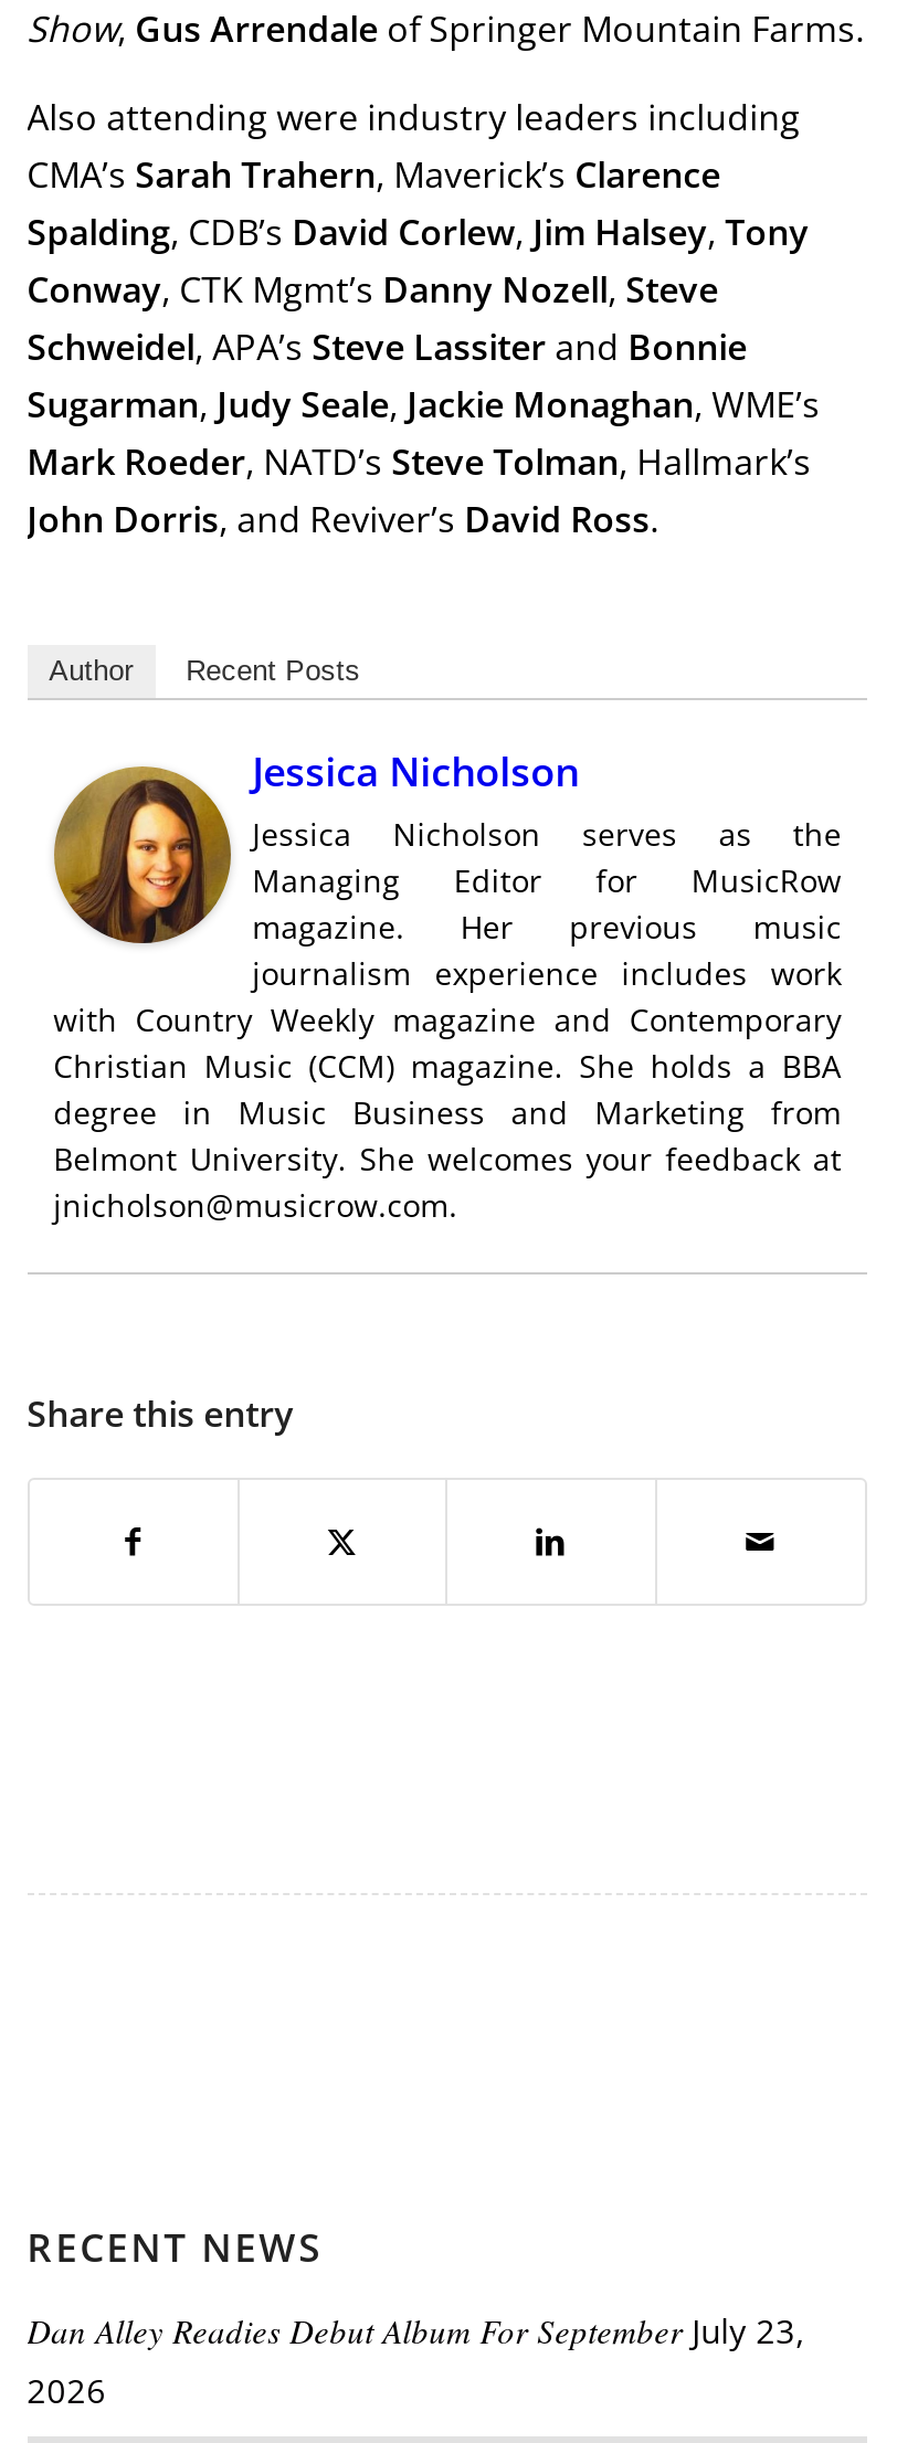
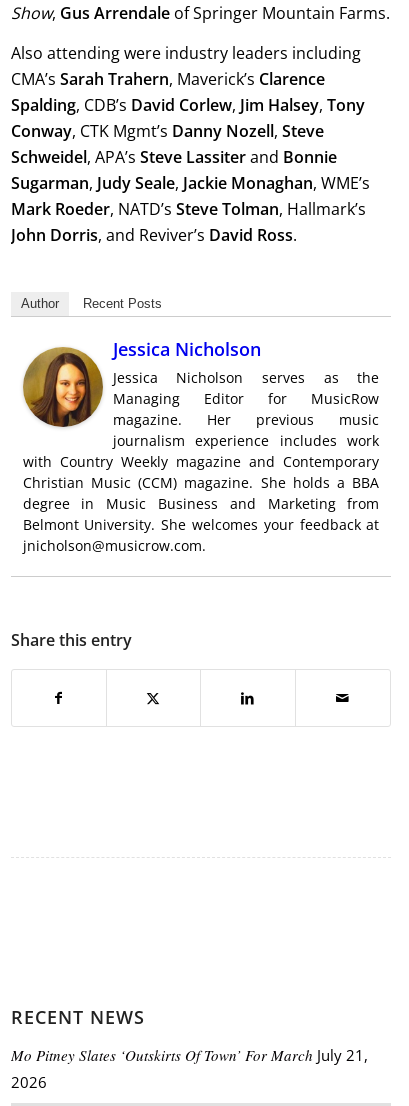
- Dan Alley Readies Debut Album For September July 23,
+ Mo Pitney Slates ‘Outskirts Of Town’ For March July 21,
